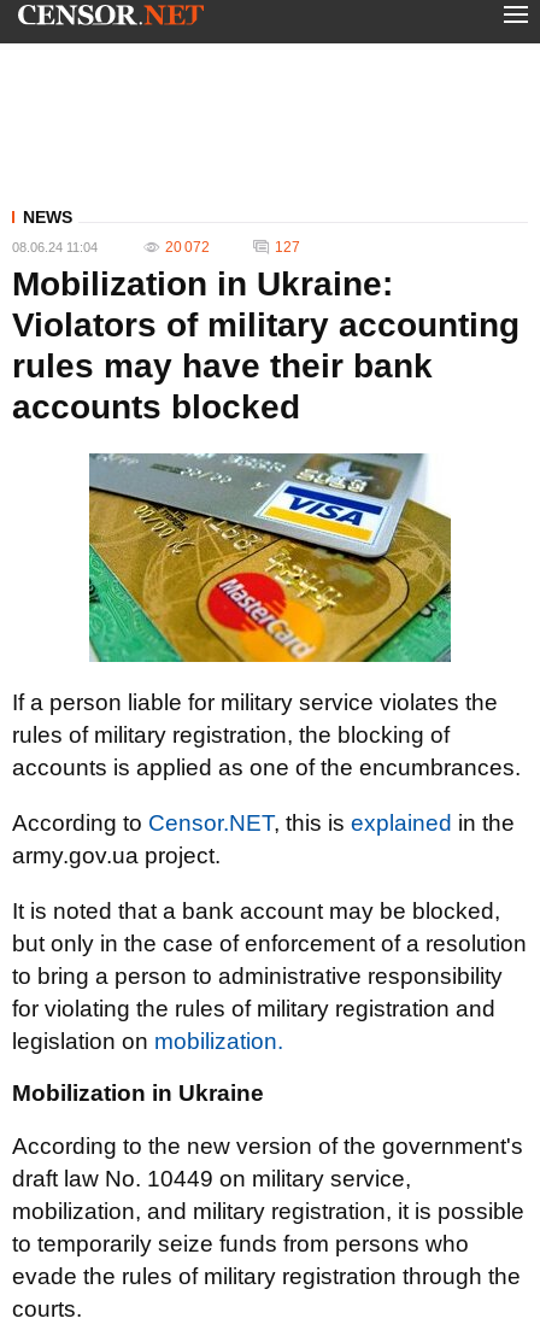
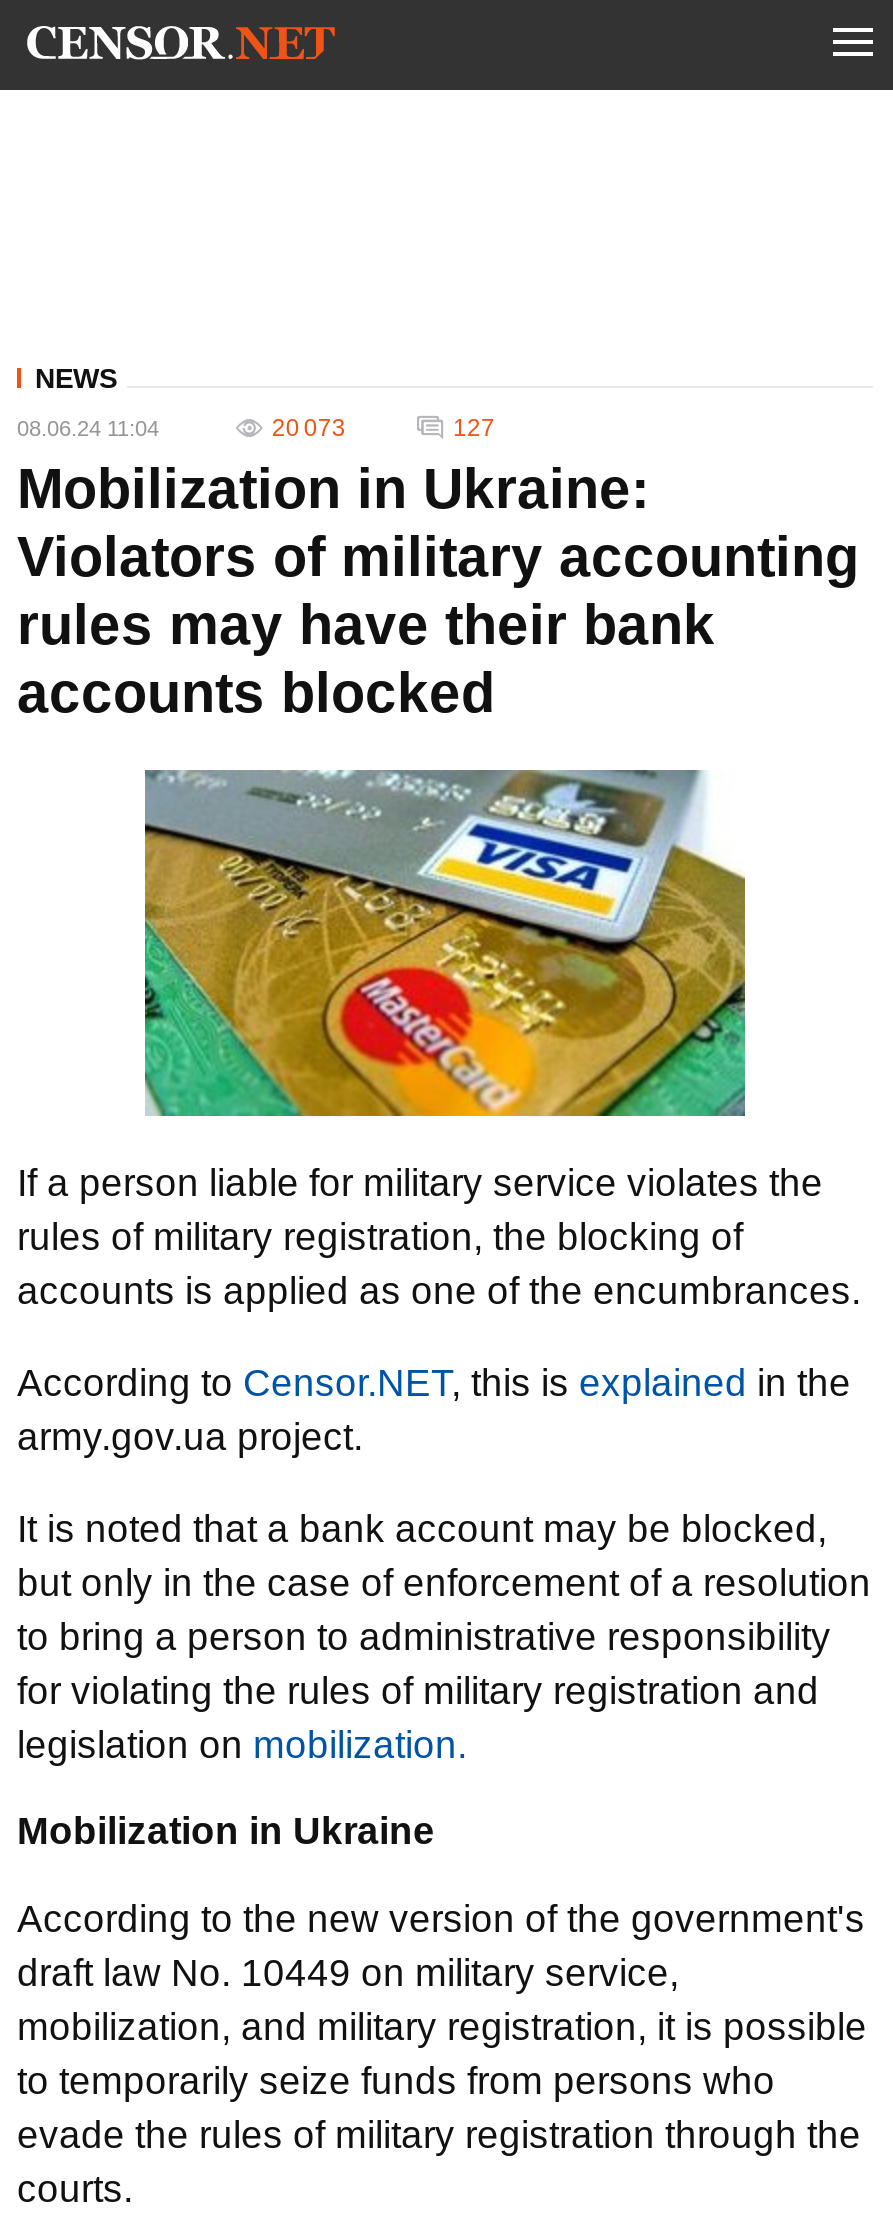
- 20 072
+ 20 073
